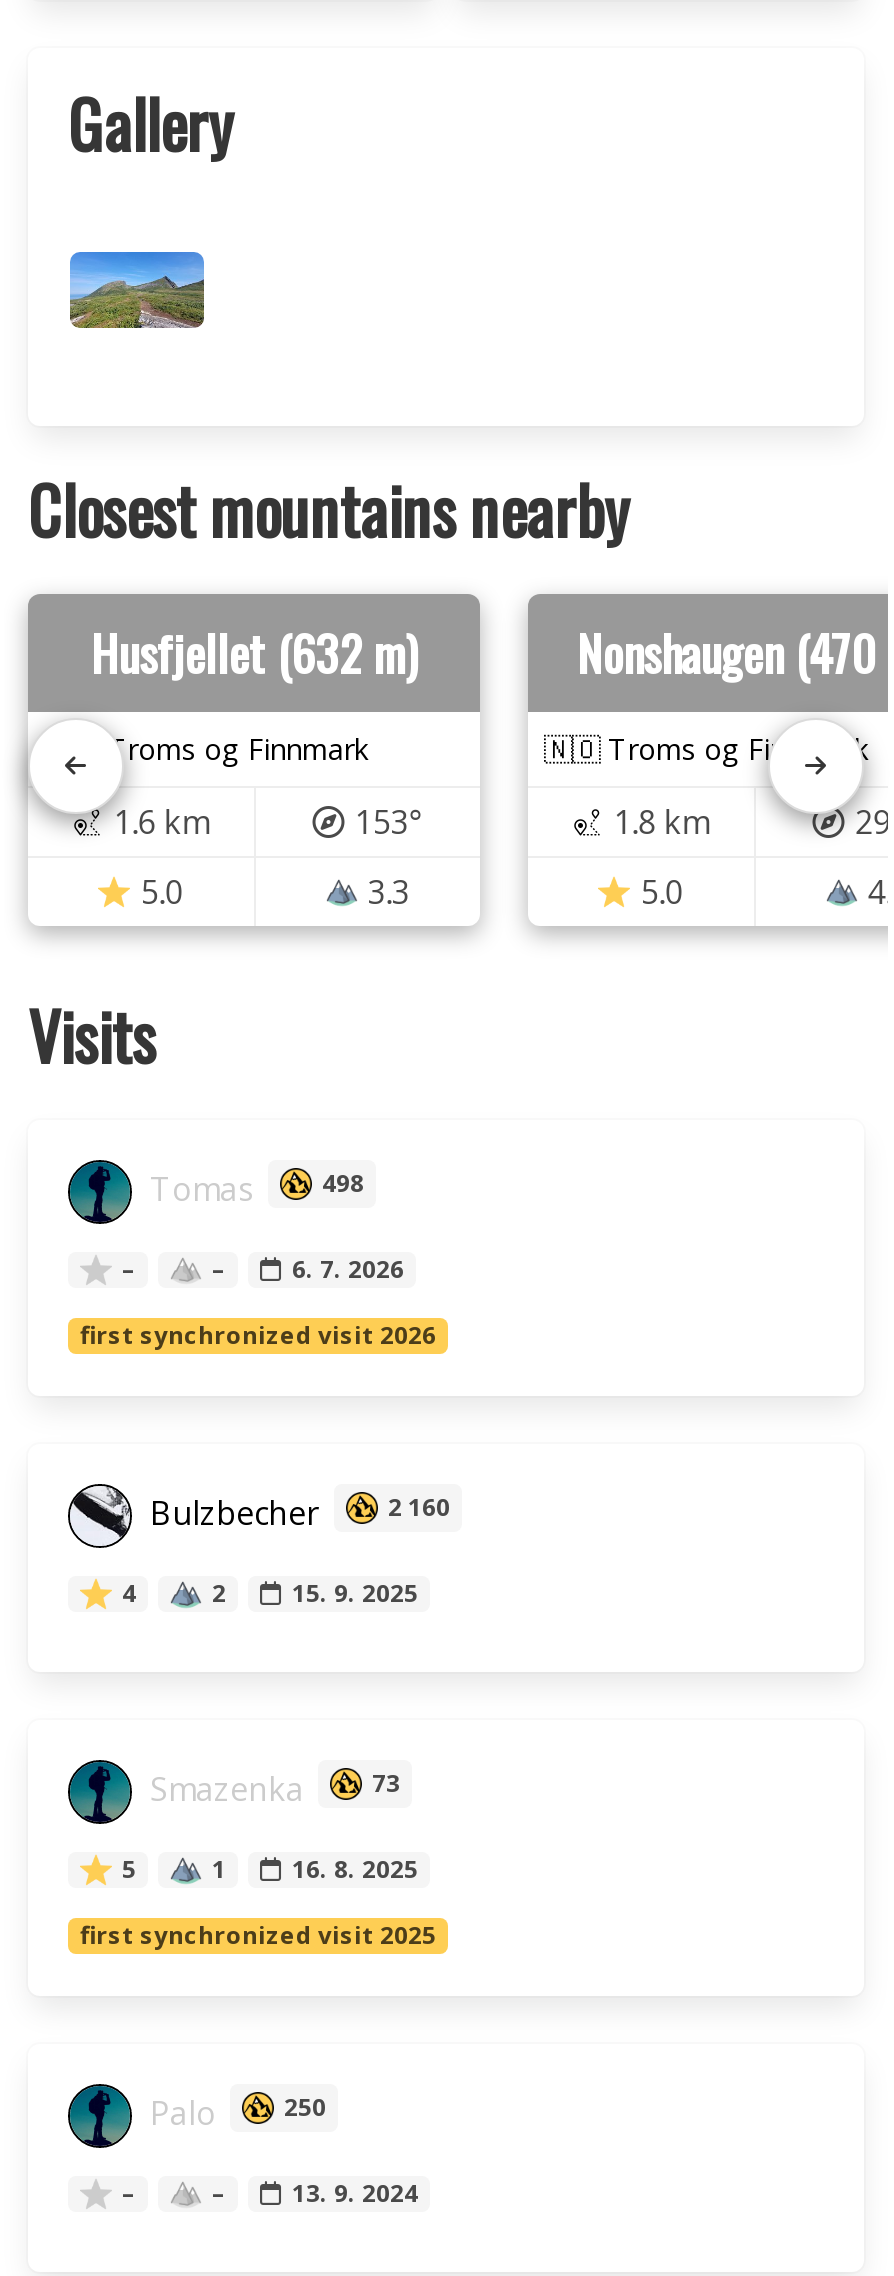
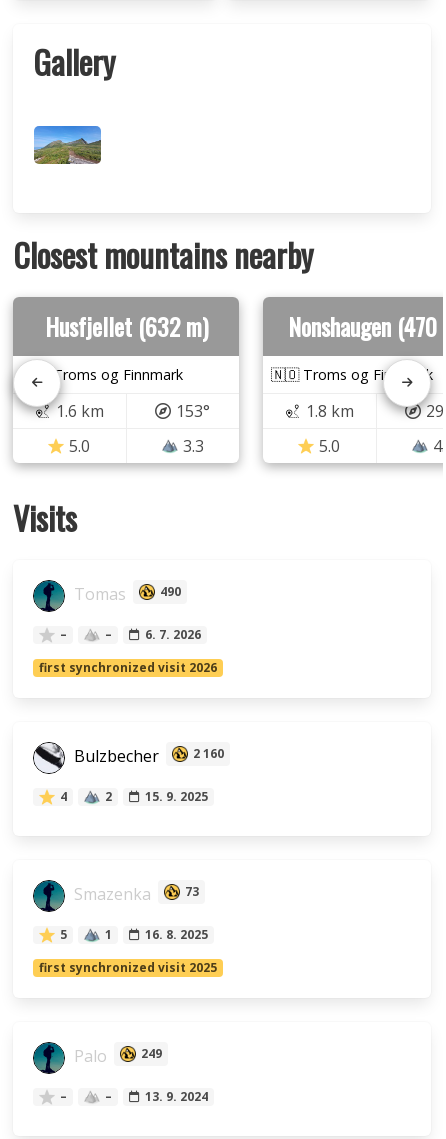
- Tomas 498
+ Tomas 490

- Palo 250
+ Palo 249
